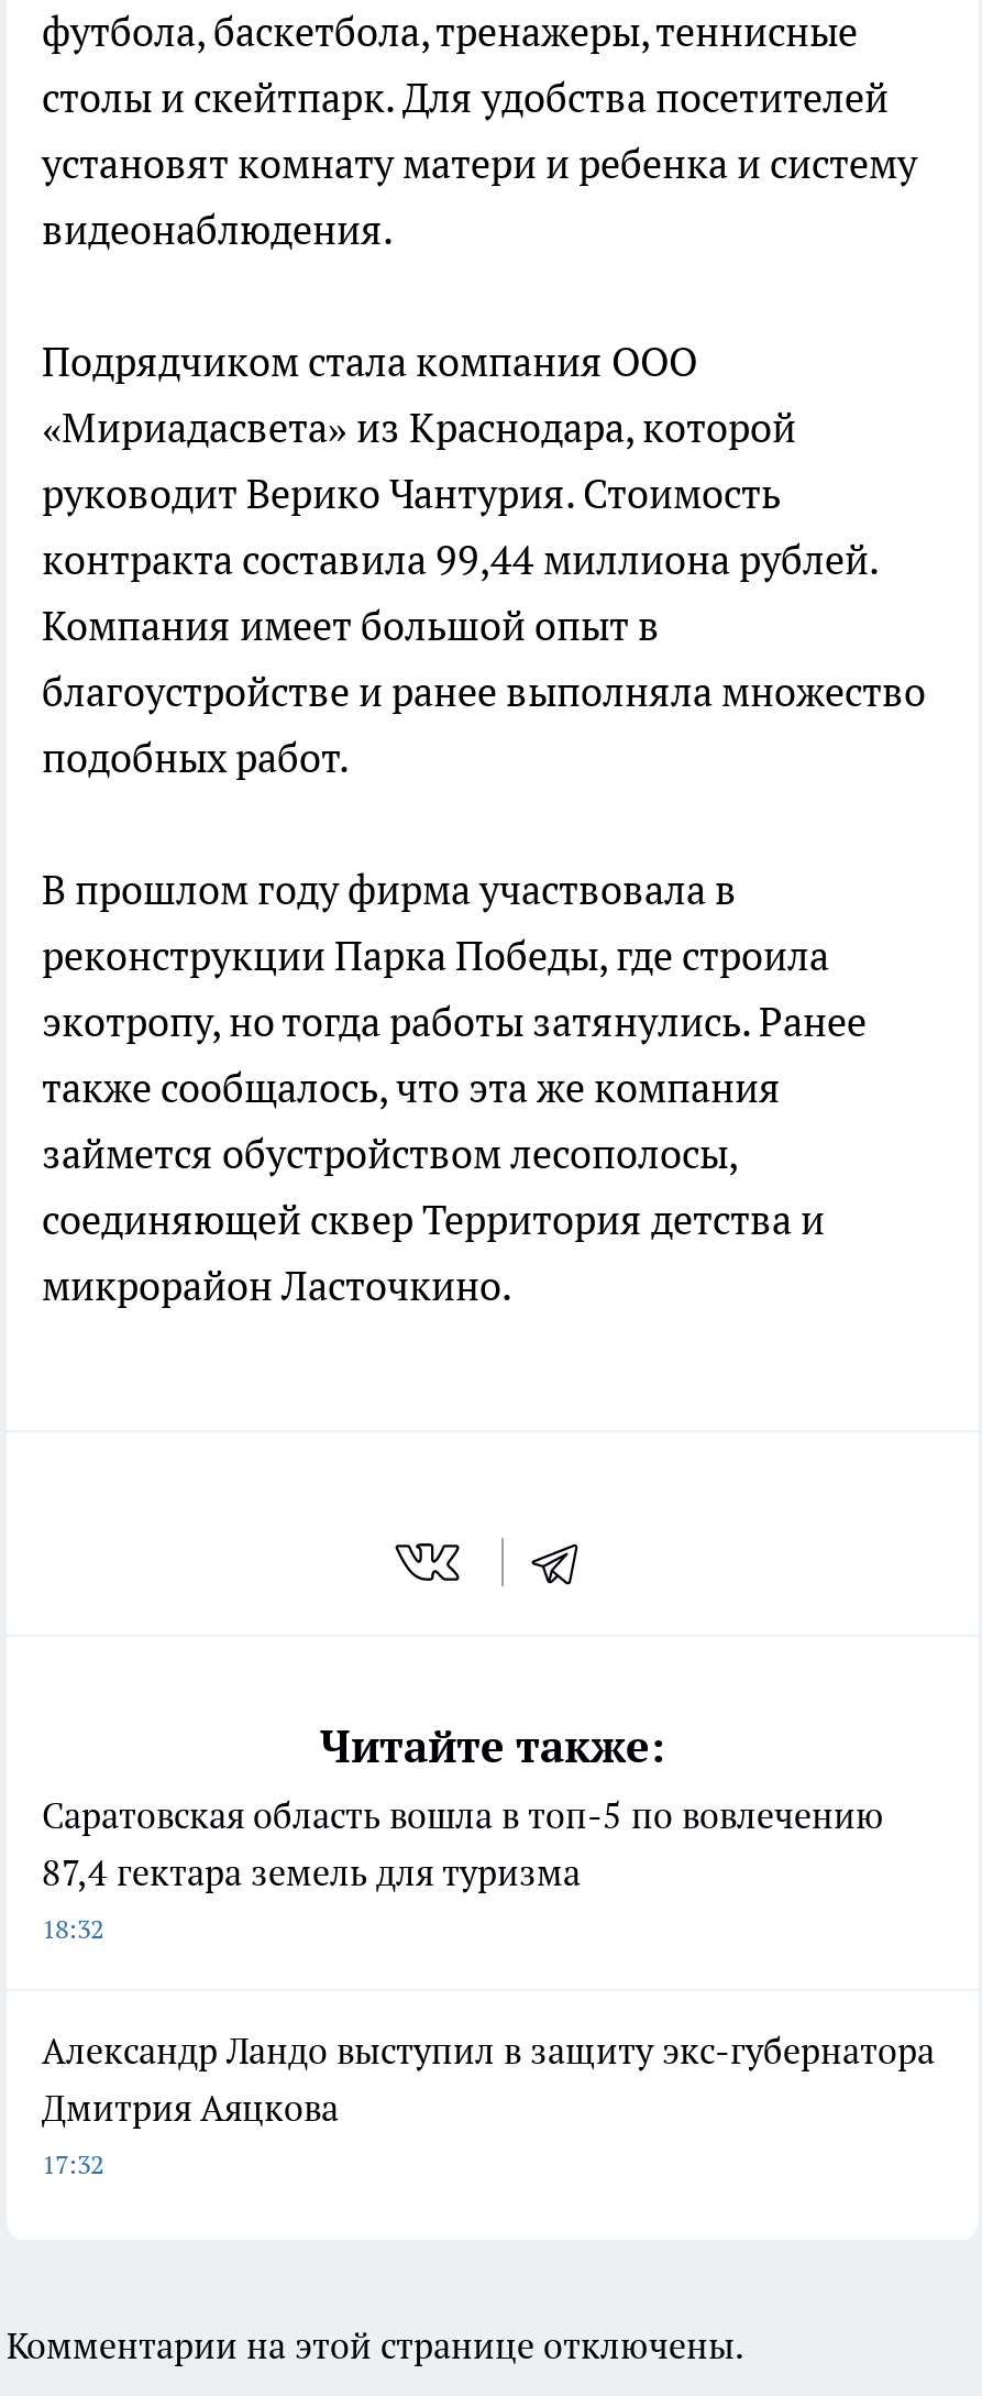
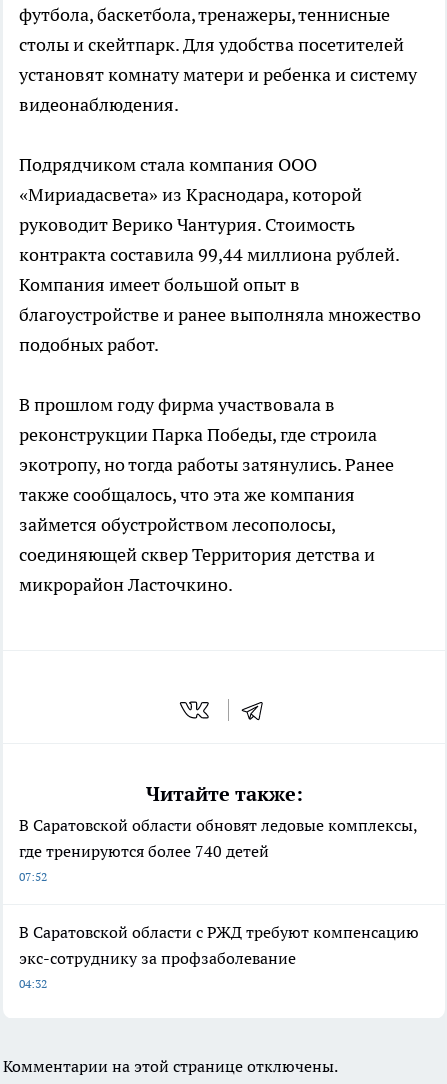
- Саратовская область вошла в топ-5 по вовлечению
- 87,4 гектара земель для туризма
- 18:32
+ В Саратовской области обновят ледовые комплексы,
+ где тренируются более 740 детей
+ 07:52

- Александр Ландо выступил в защиту экс-губернатора
- Дмитрия Аяцкова
- 17:32
+ В Саратовской области с РЖД требуют компенсацию
+ экс-сотруднику за профзаболевание
+ 04:32
